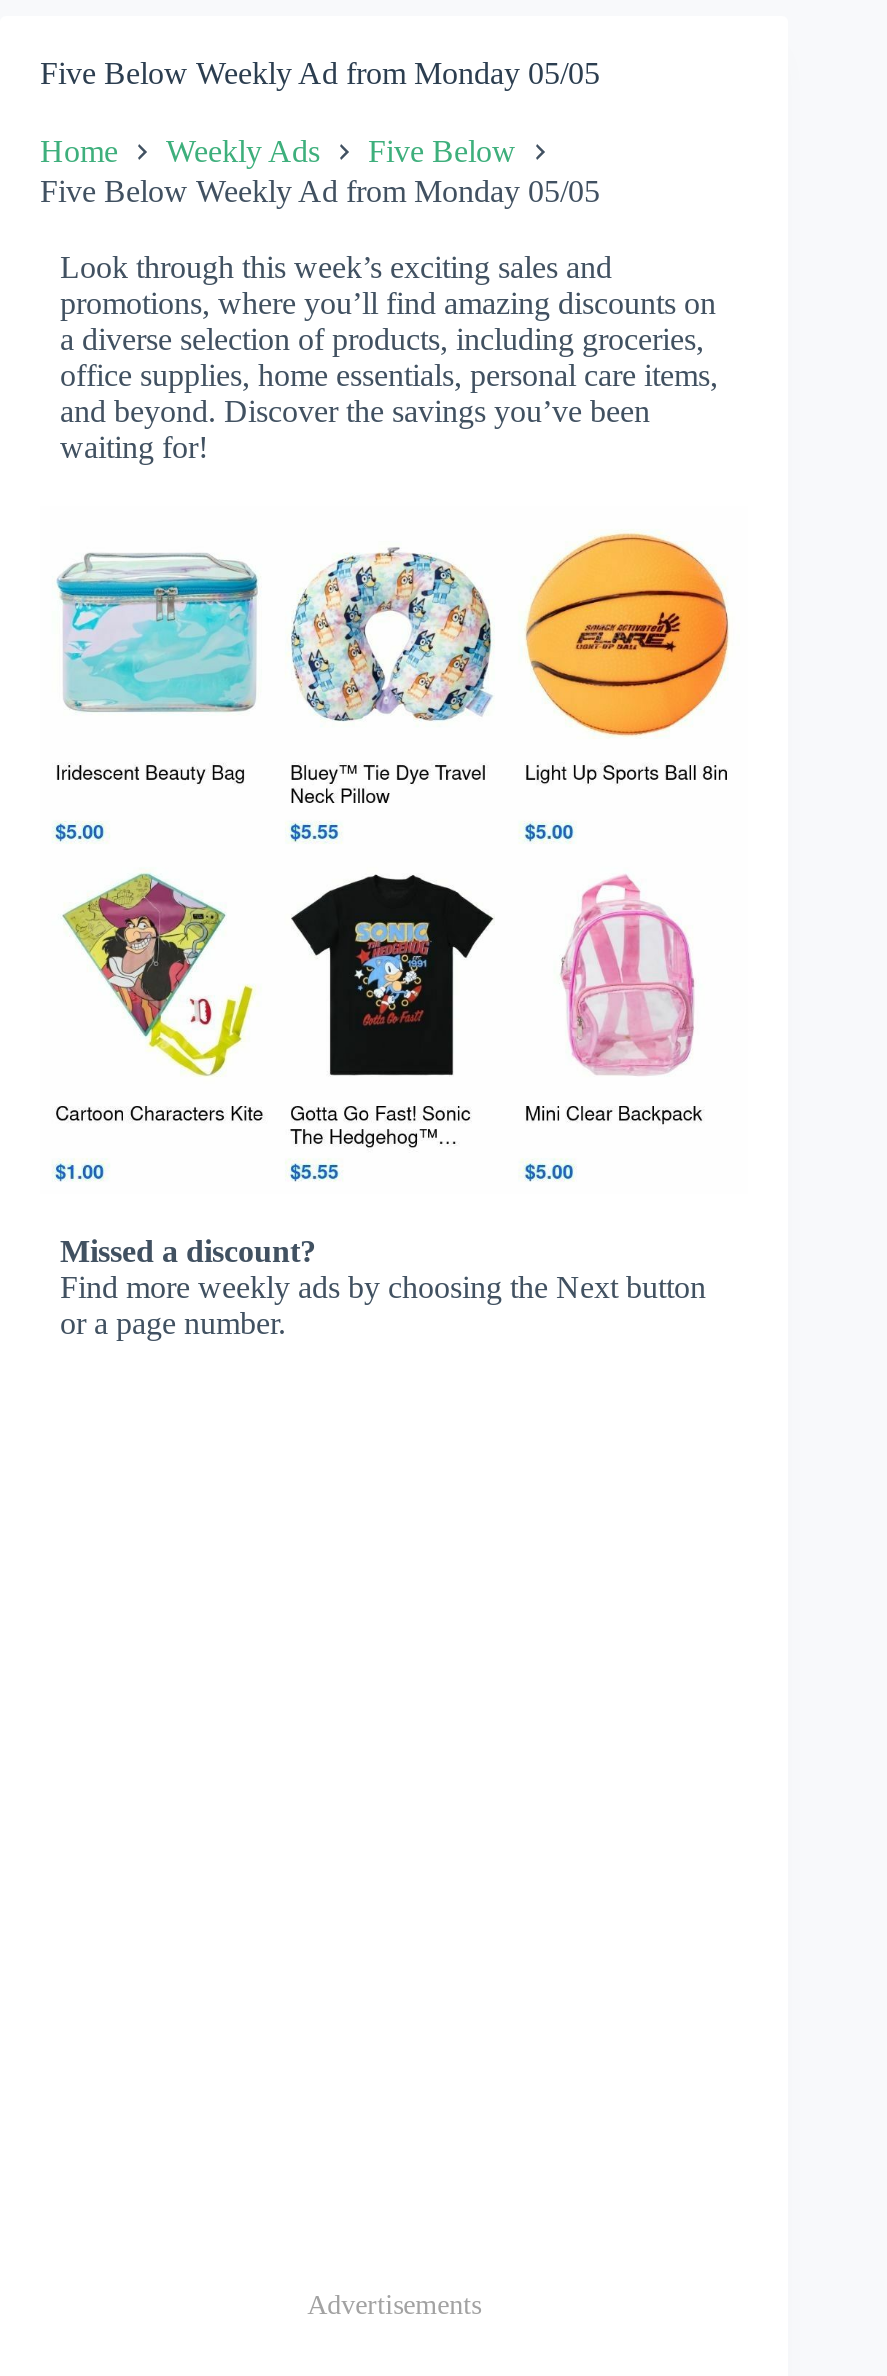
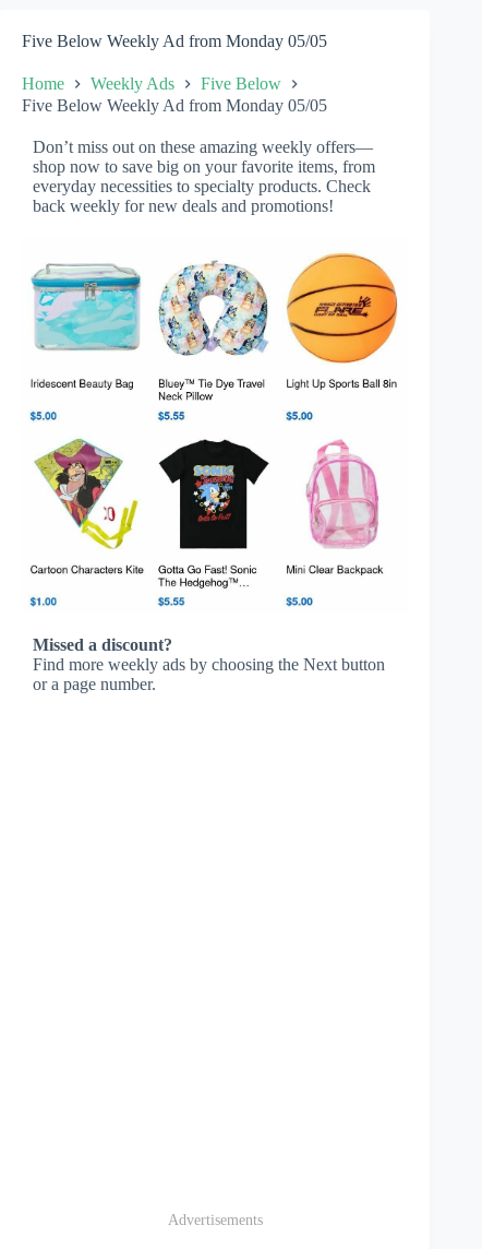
- Look through this week’s exciting sales and
- promotions, where you’ll find amazing discounts on
- a diverse selection of products, including groceries,
- office supplies, home essentials, personal care items,
- and beyond. Discover the savings you’ve been
- waiting for!
+ Don’t miss out on these amazing weekly offers—
+ shop now to save big on your favorite items, from
+ everyday necessities to specialty products. Check
+ back weekly for new deals and promotions!
